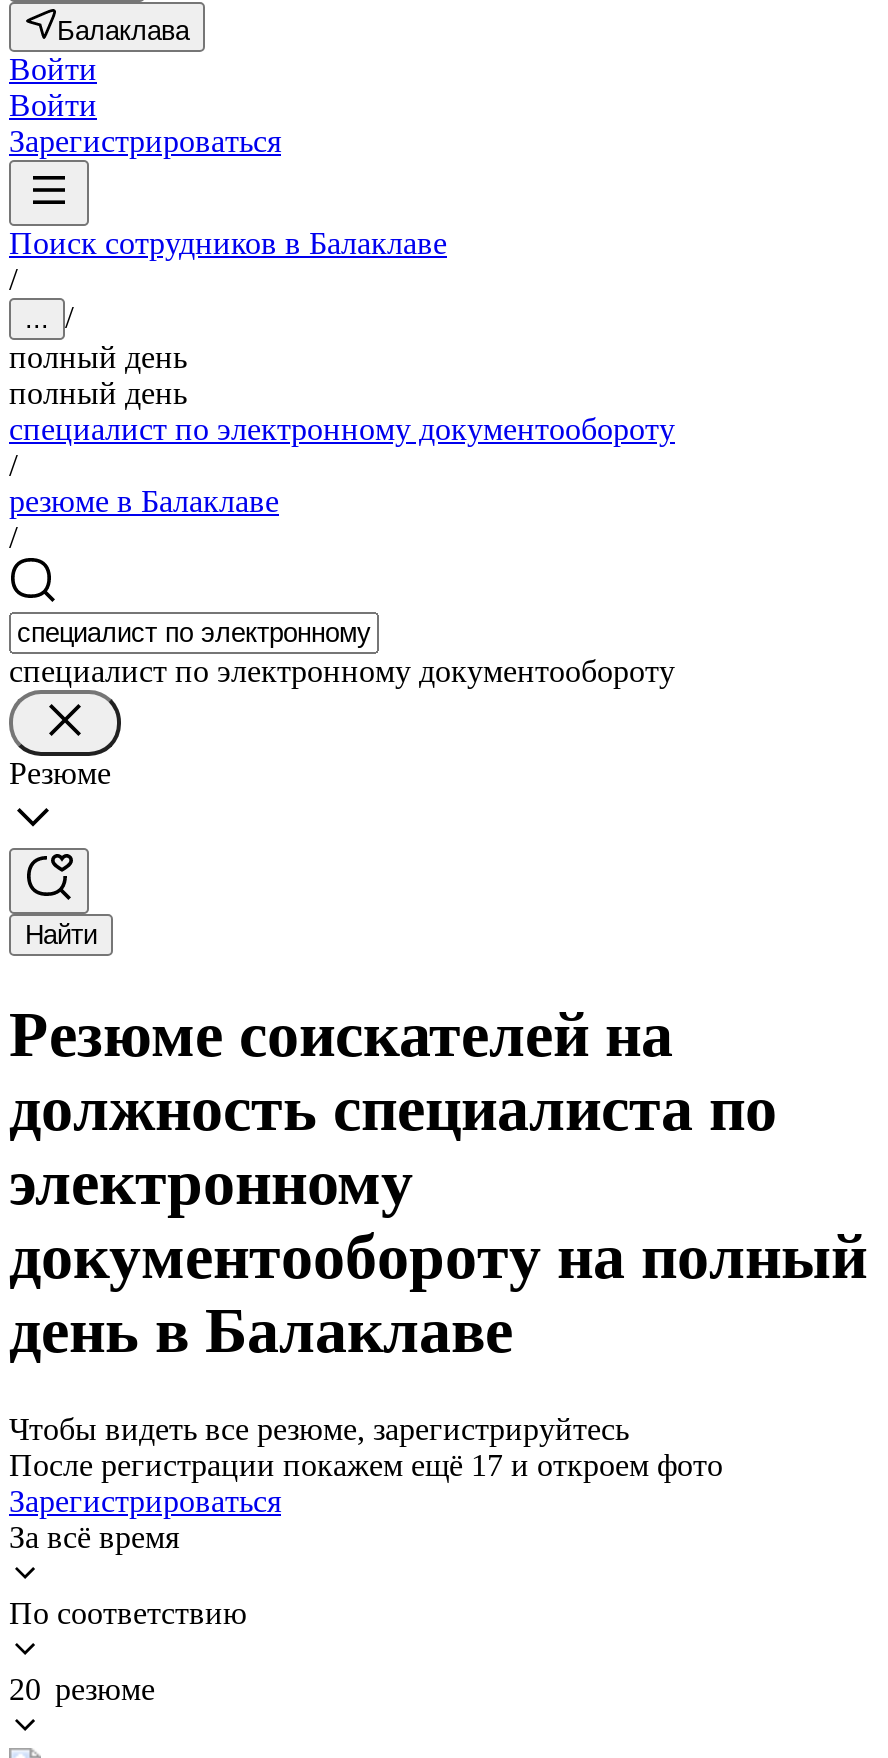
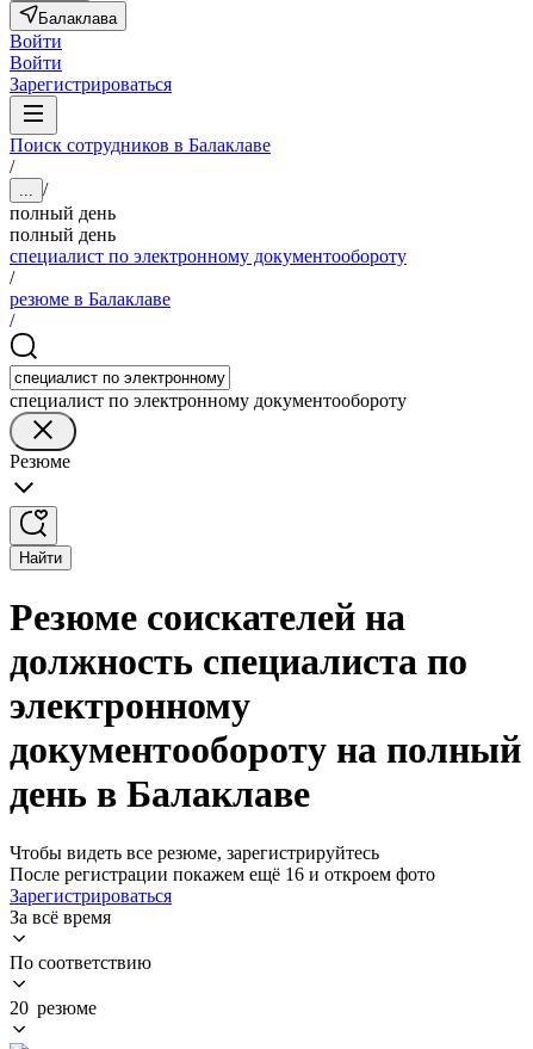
- После регистрации покажем ещё 17 и откроем фото
+ После регистрации покажем ещё 16 и откроем фото
